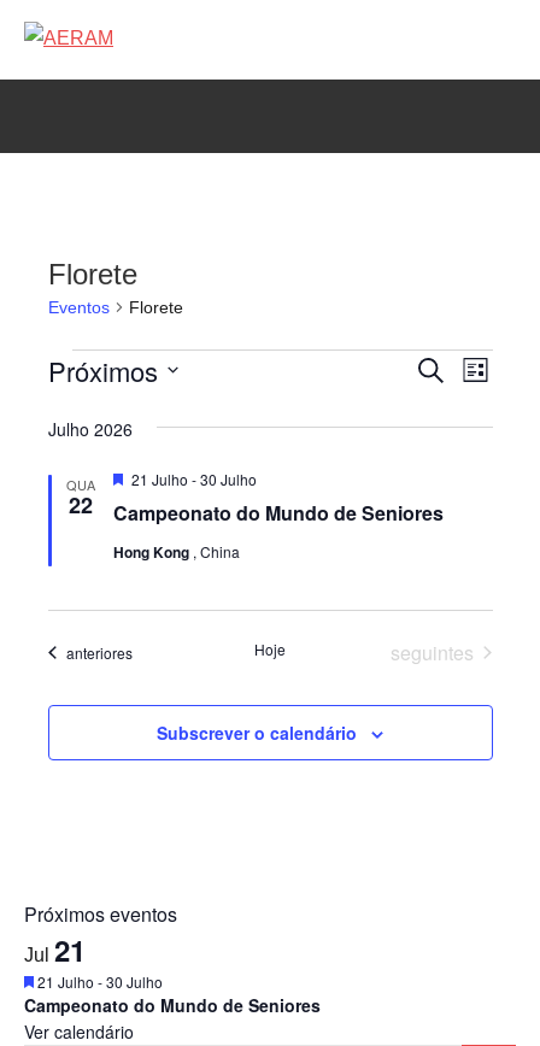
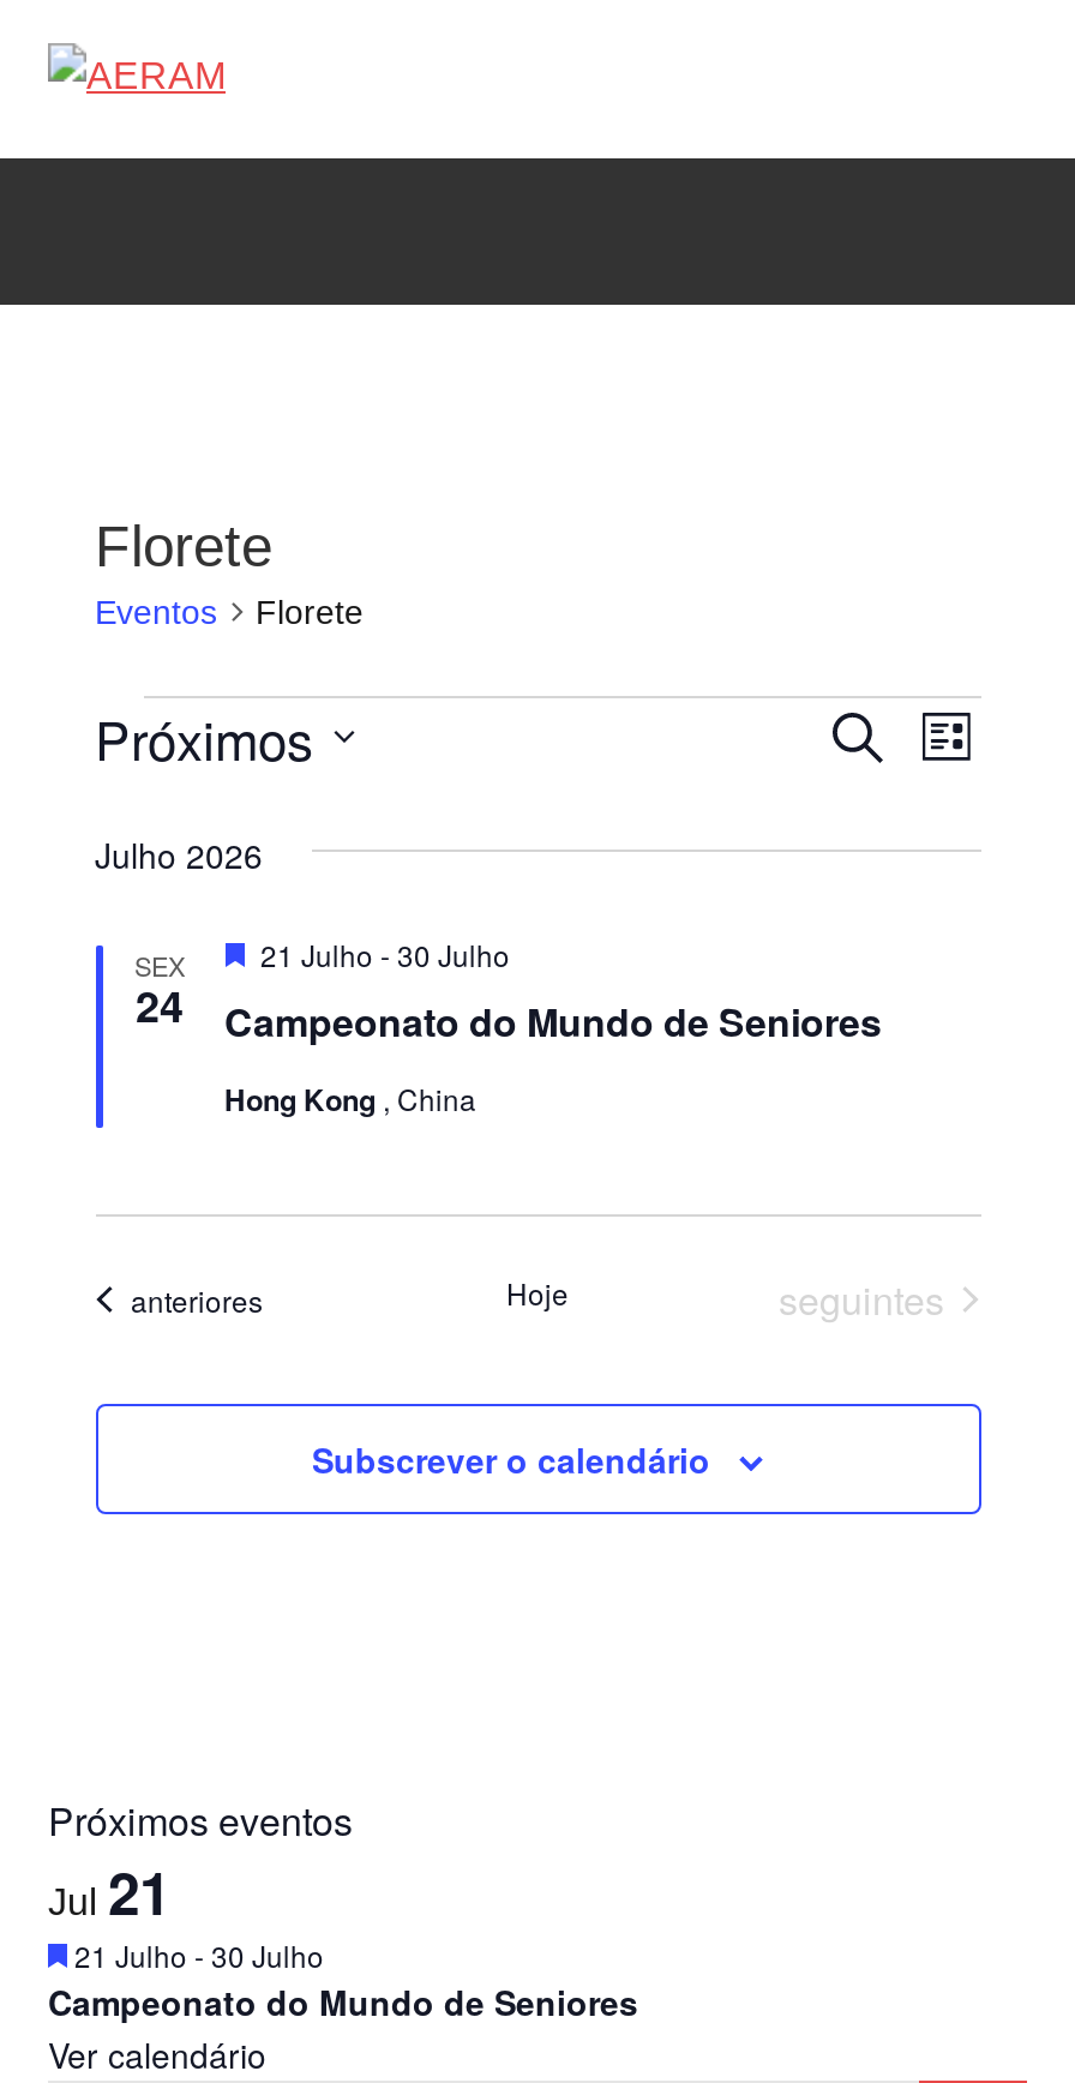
- QUA
- 22
+ SEX
+ 24
